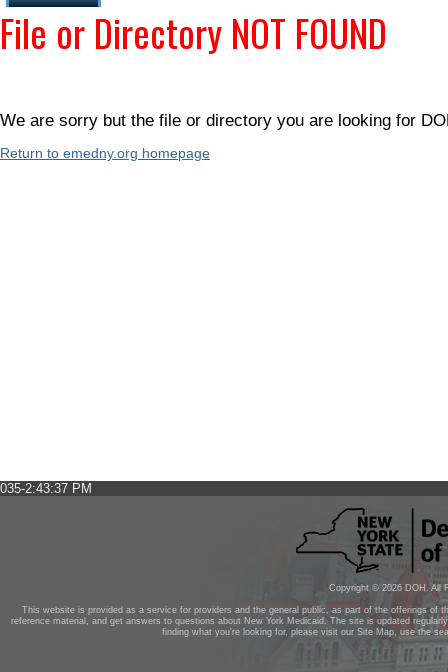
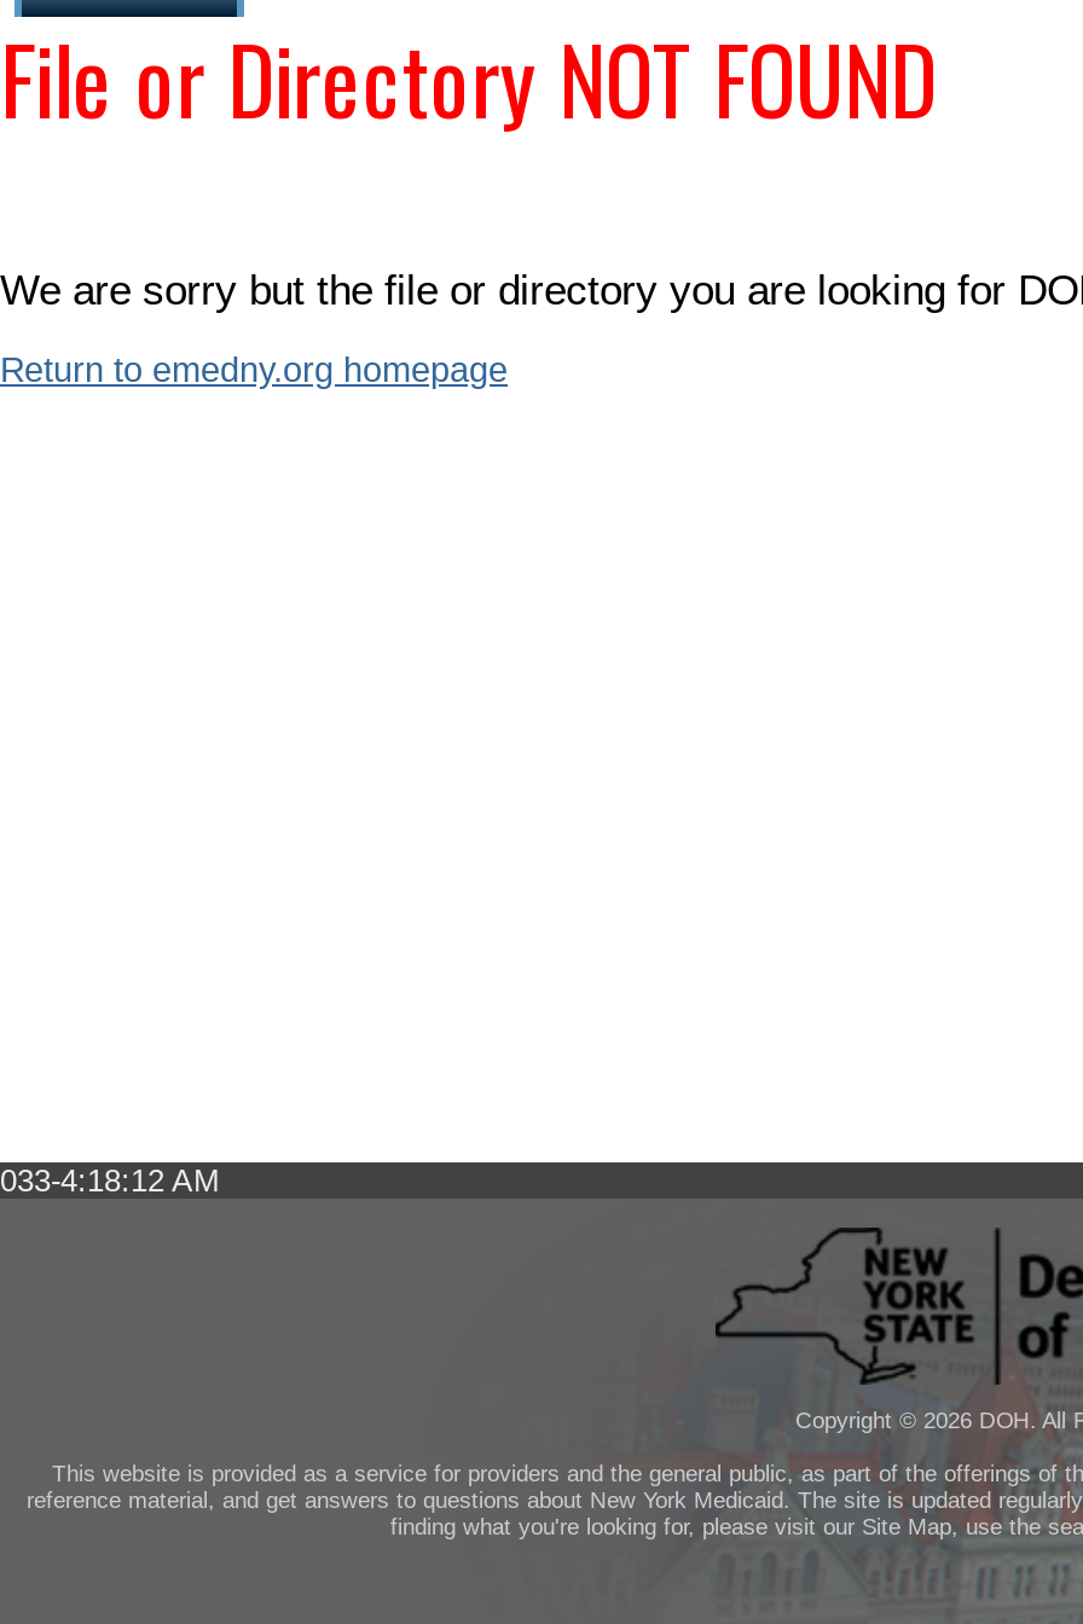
- 035-2:43:37 PM
+ 033-4:18:12 AM
